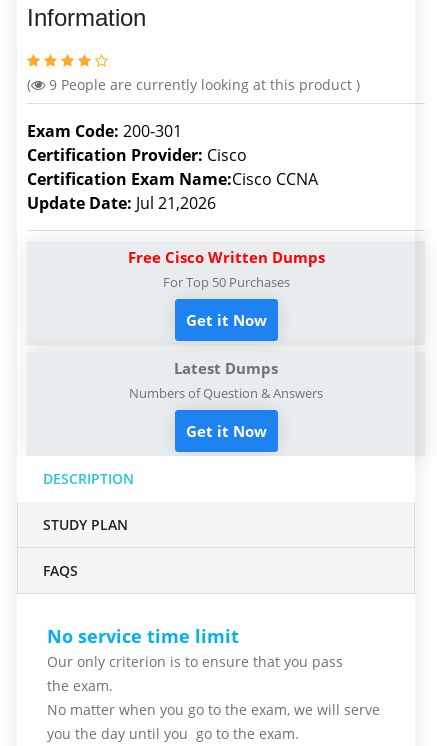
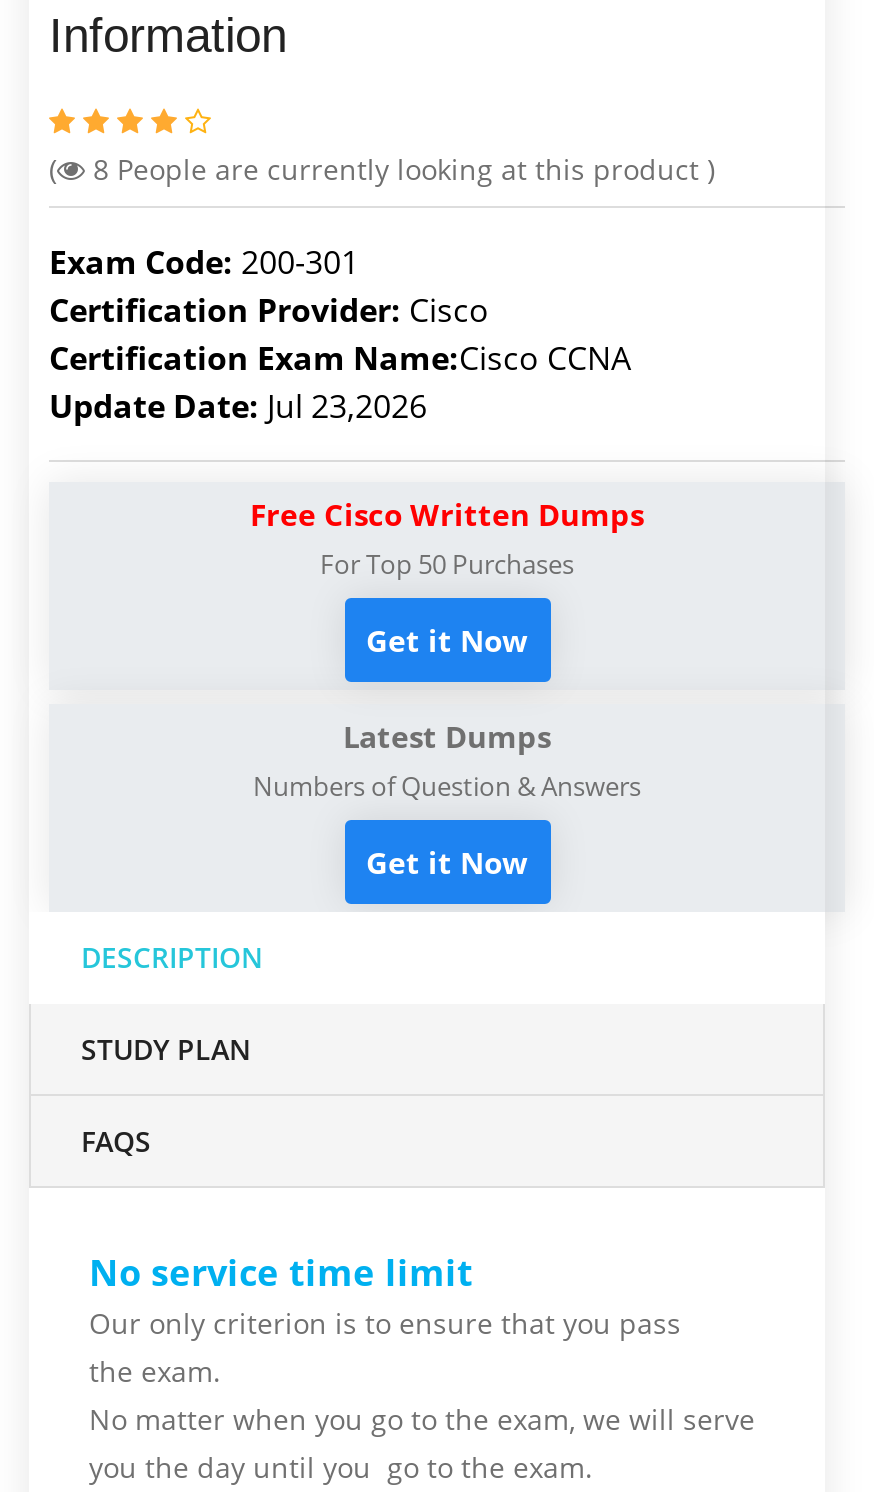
- 9 People are currently looking at this product )
+ 8 People are currently looking at this product )

- Update Date: Jul 21,2026
+ Update Date: Jul 23,2026
